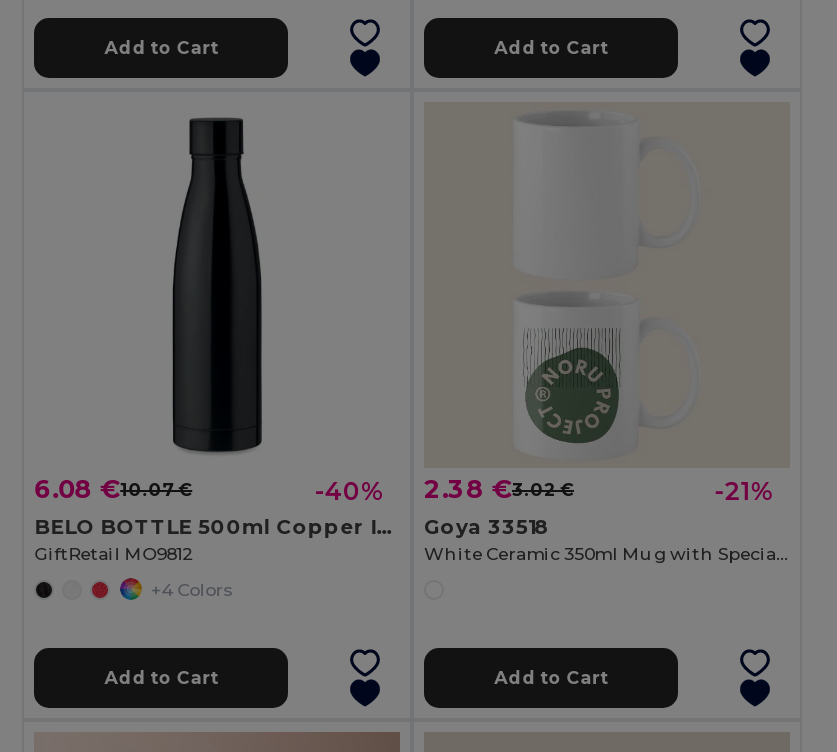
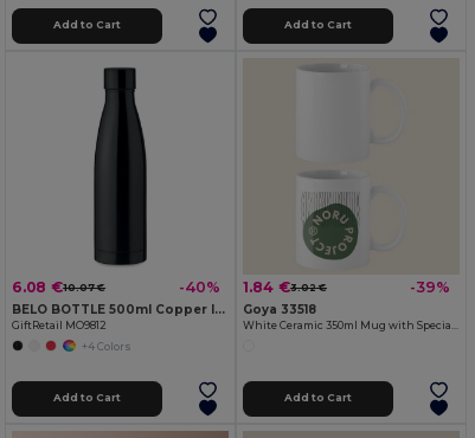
- -40% 2.38 €3.02 €
+ -40% 1.84 €3.02 €

- -21%
+ -39%
